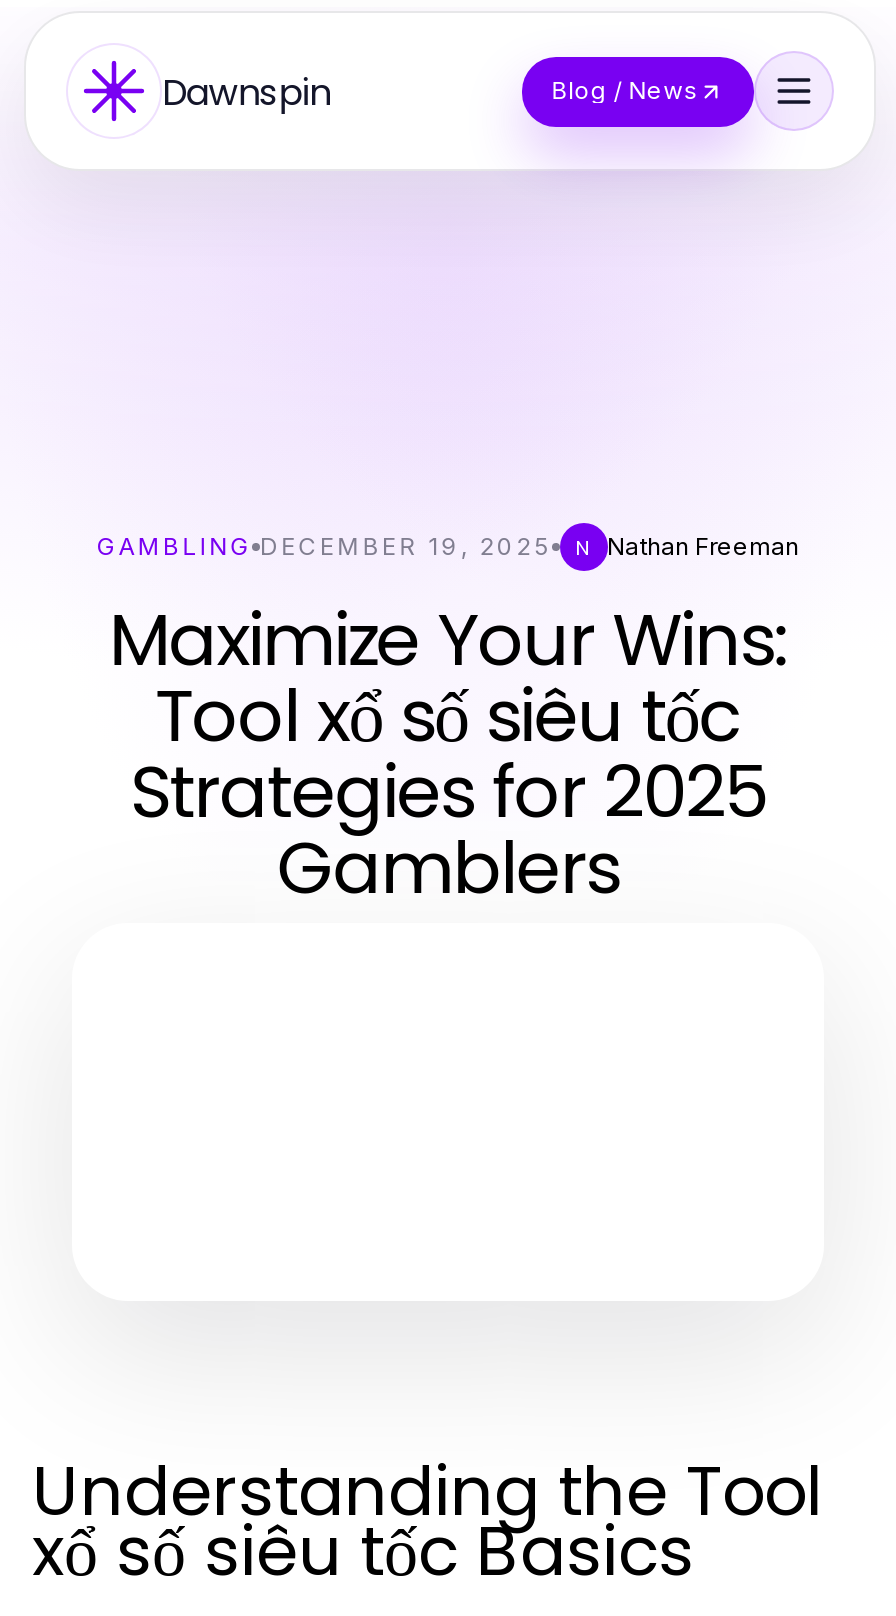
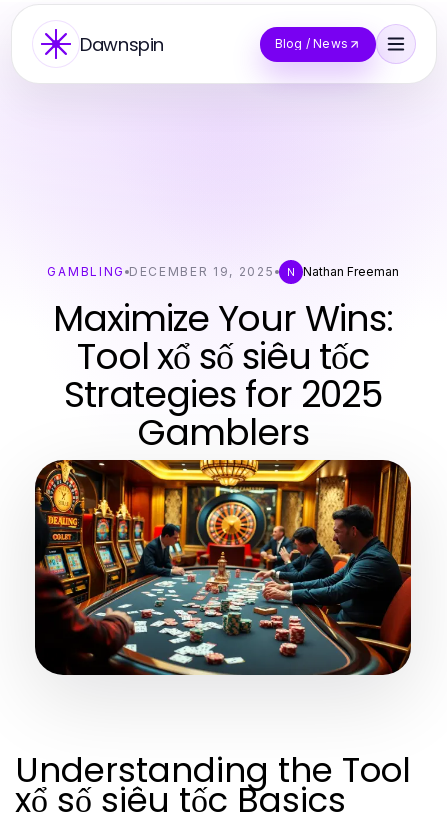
+ [image]
